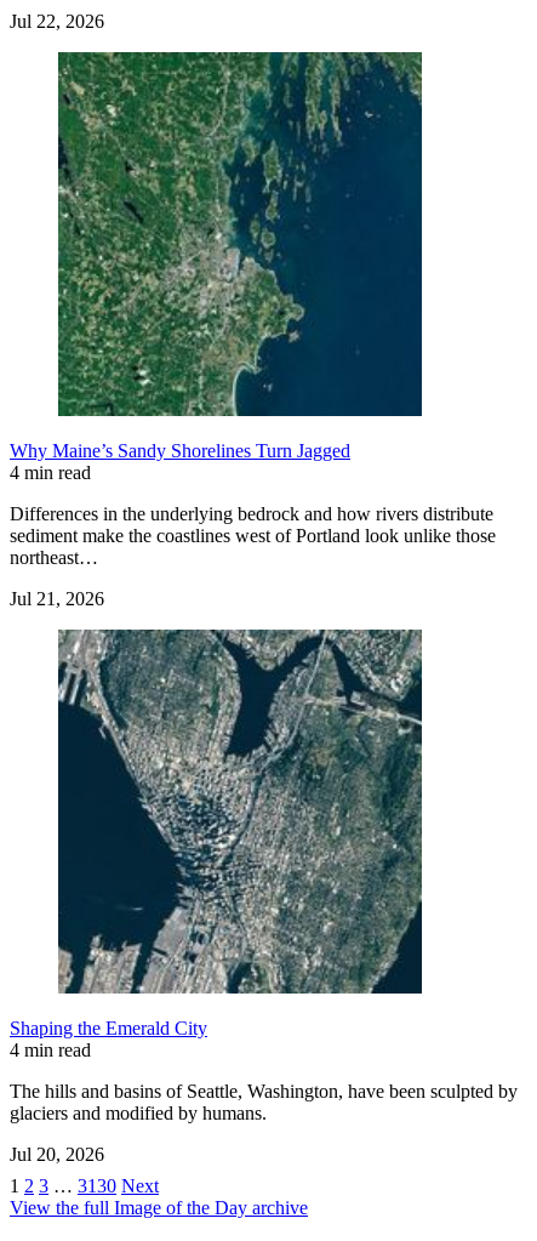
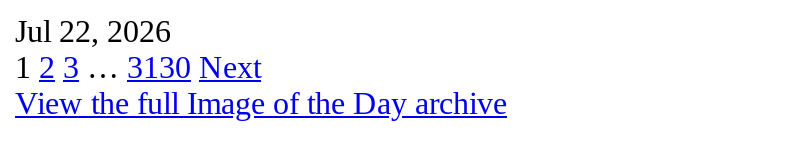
- [image]
- Why Maine’s Sandy Shorelines Turn Jagged
- 4 min read
- Differences in the underlying bedrock and how rivers distribute
- sediment make the coastlines west of Portland look unlike those
- northeast…
- Jul 21, 2026

- [image]
- Shaping the Emerald City
- 4 min read
- The hills and basins of Seattle, Washington, have been sculpted by
- glaciers and modified by humans.
- Jul 20, 2026
